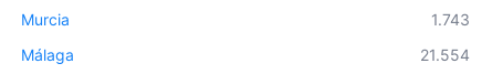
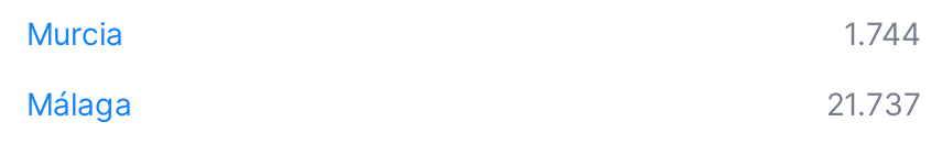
- 1.743
+ 1.744

- 21.554
+ 21.737
